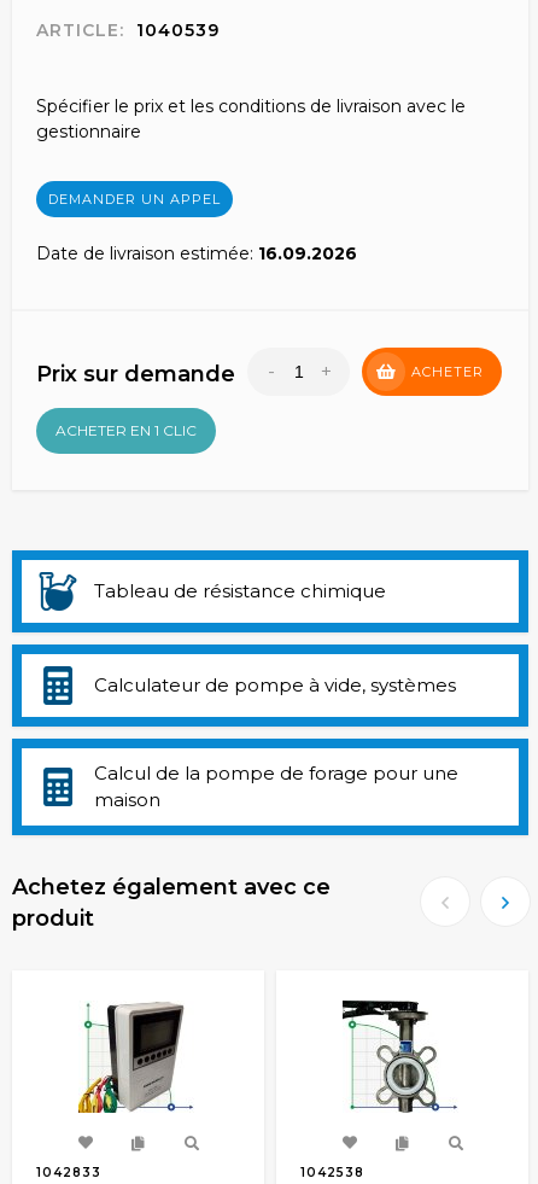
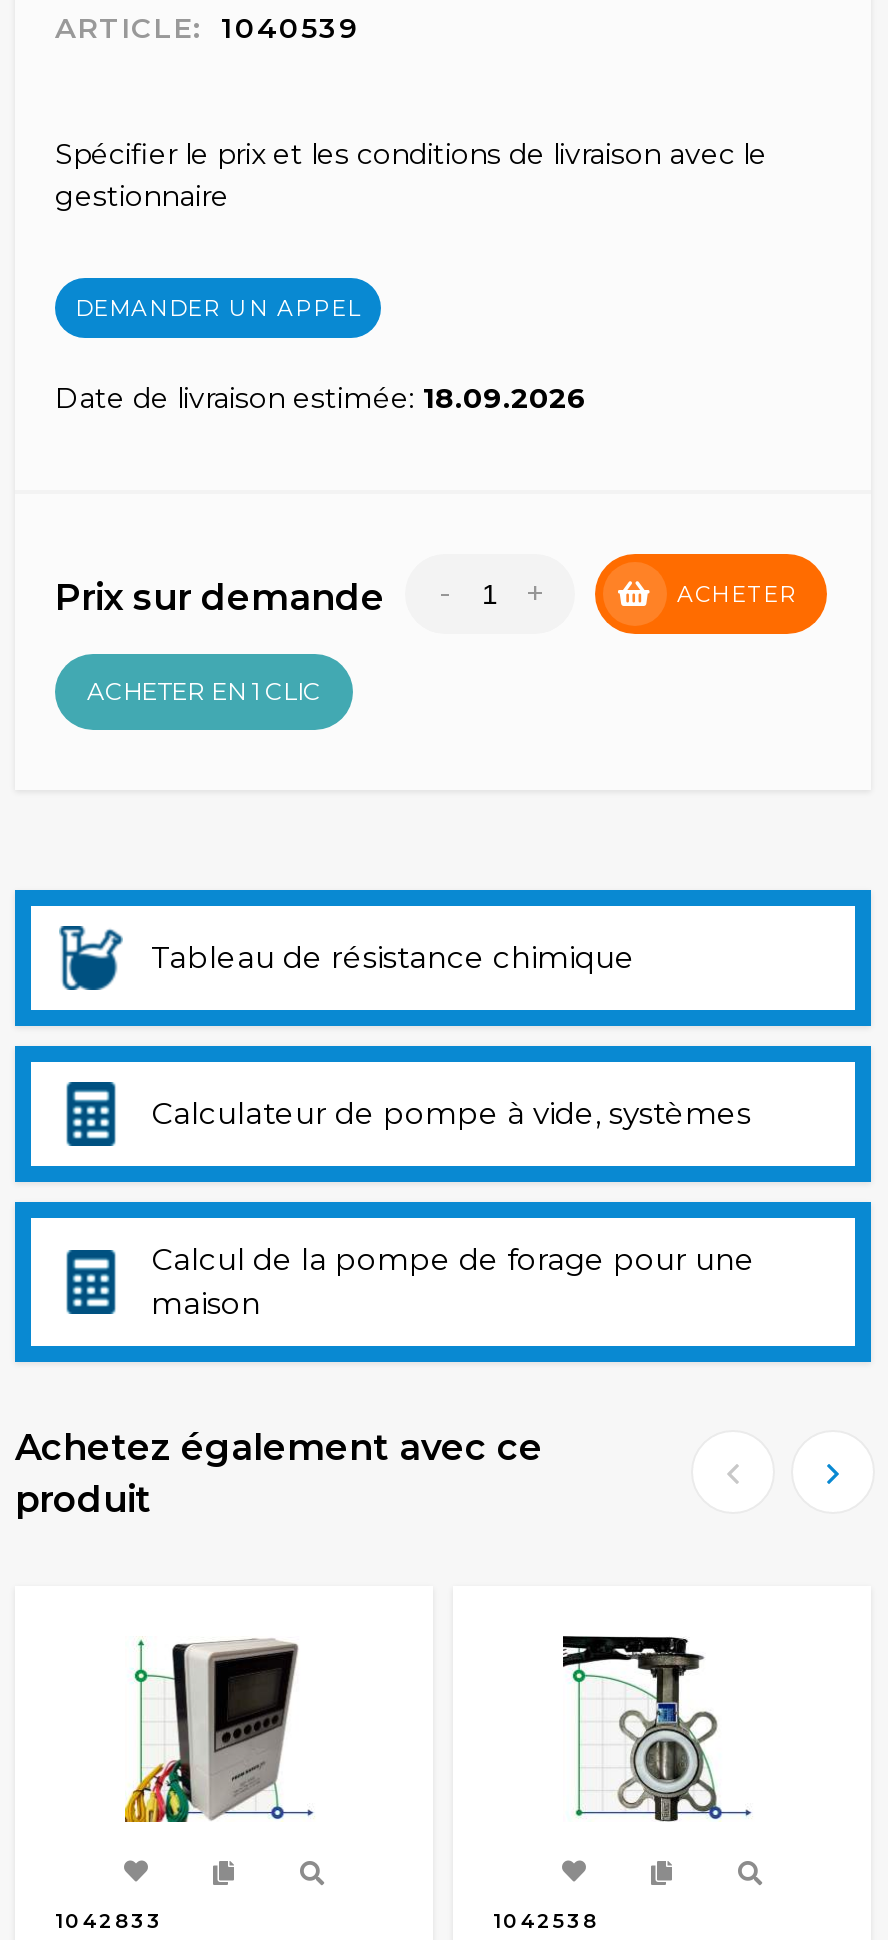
- Date de livraison estimée: 16.09.2026
+ Date de livraison estimée: 18.09.2026
